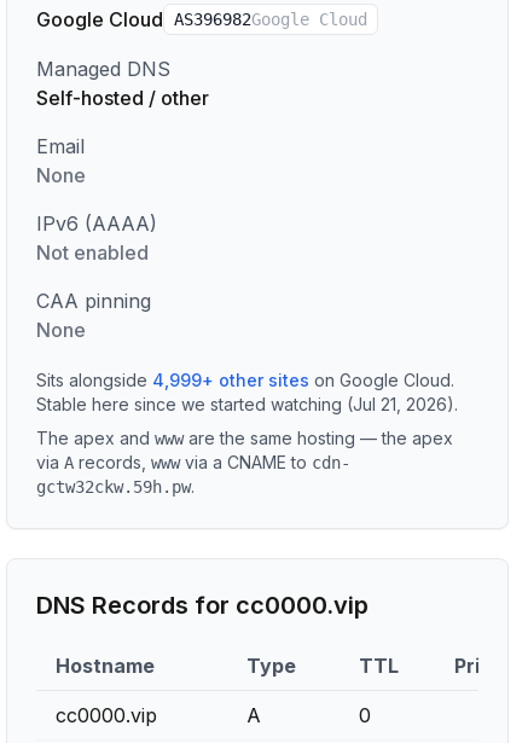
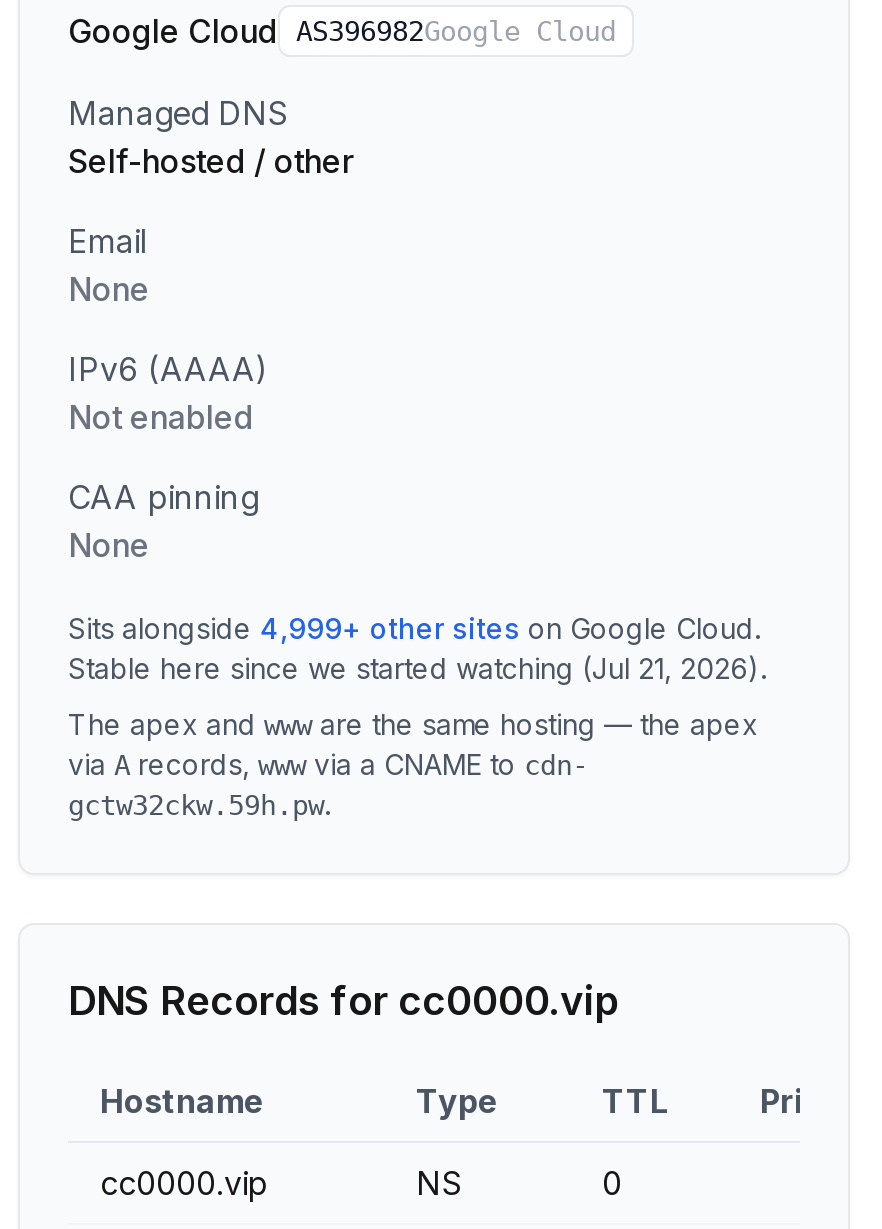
- A
+ NS
